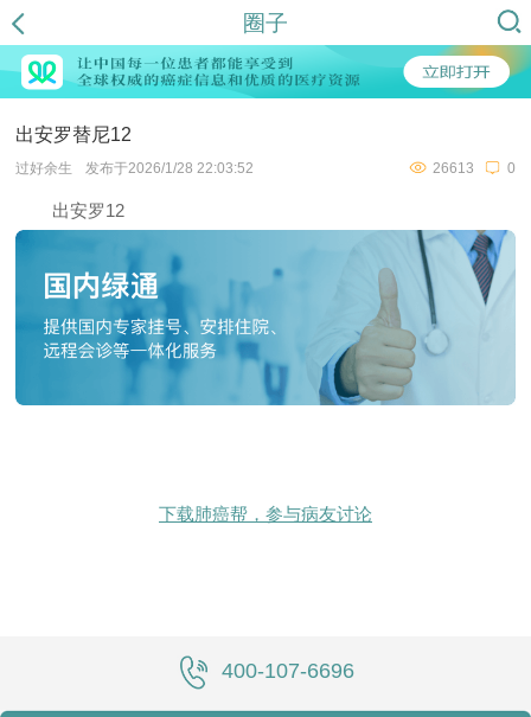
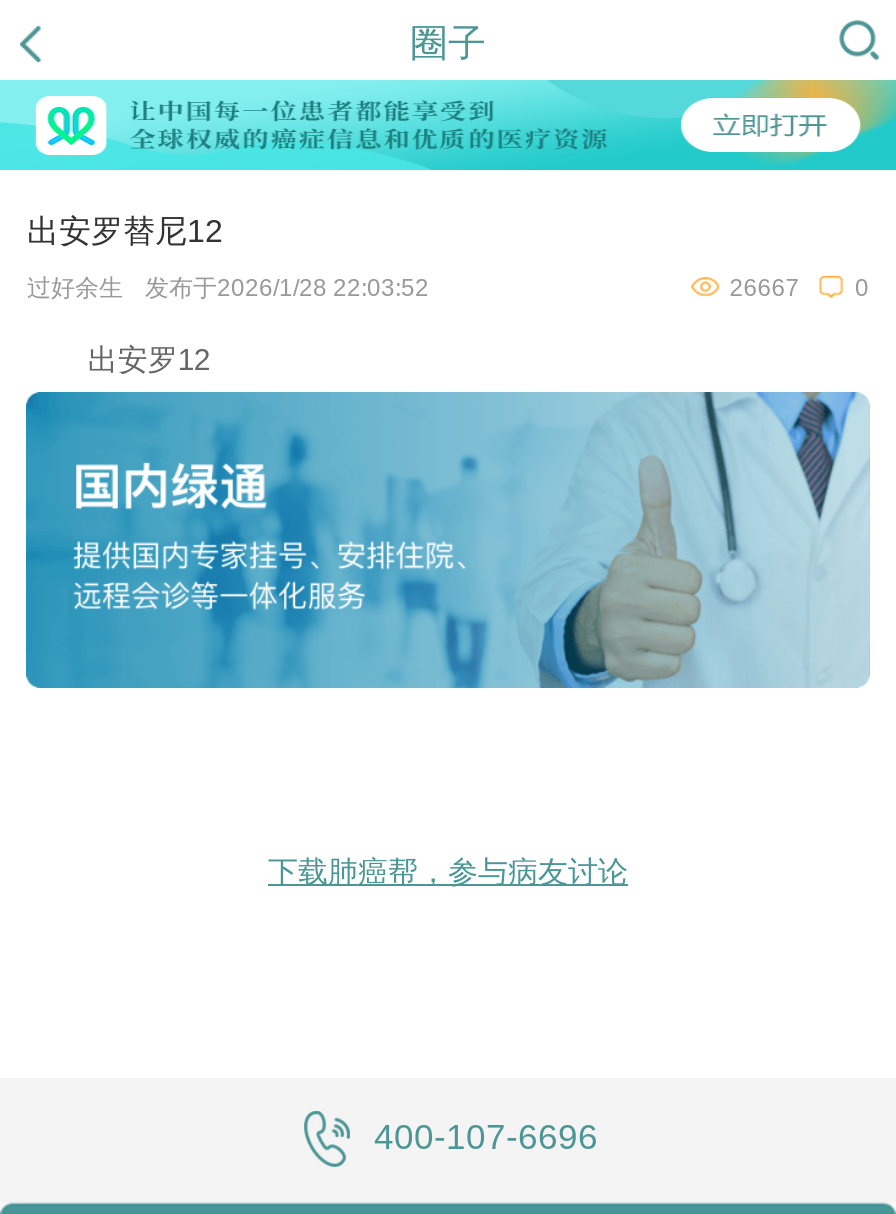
- 26613 0
+ 26667 0
